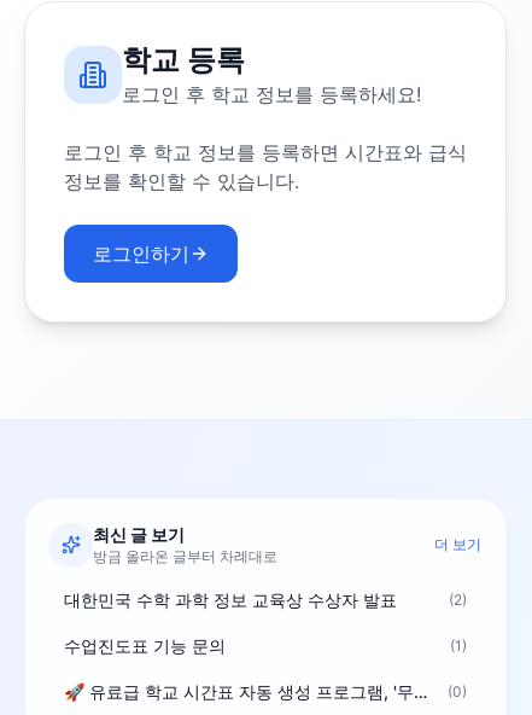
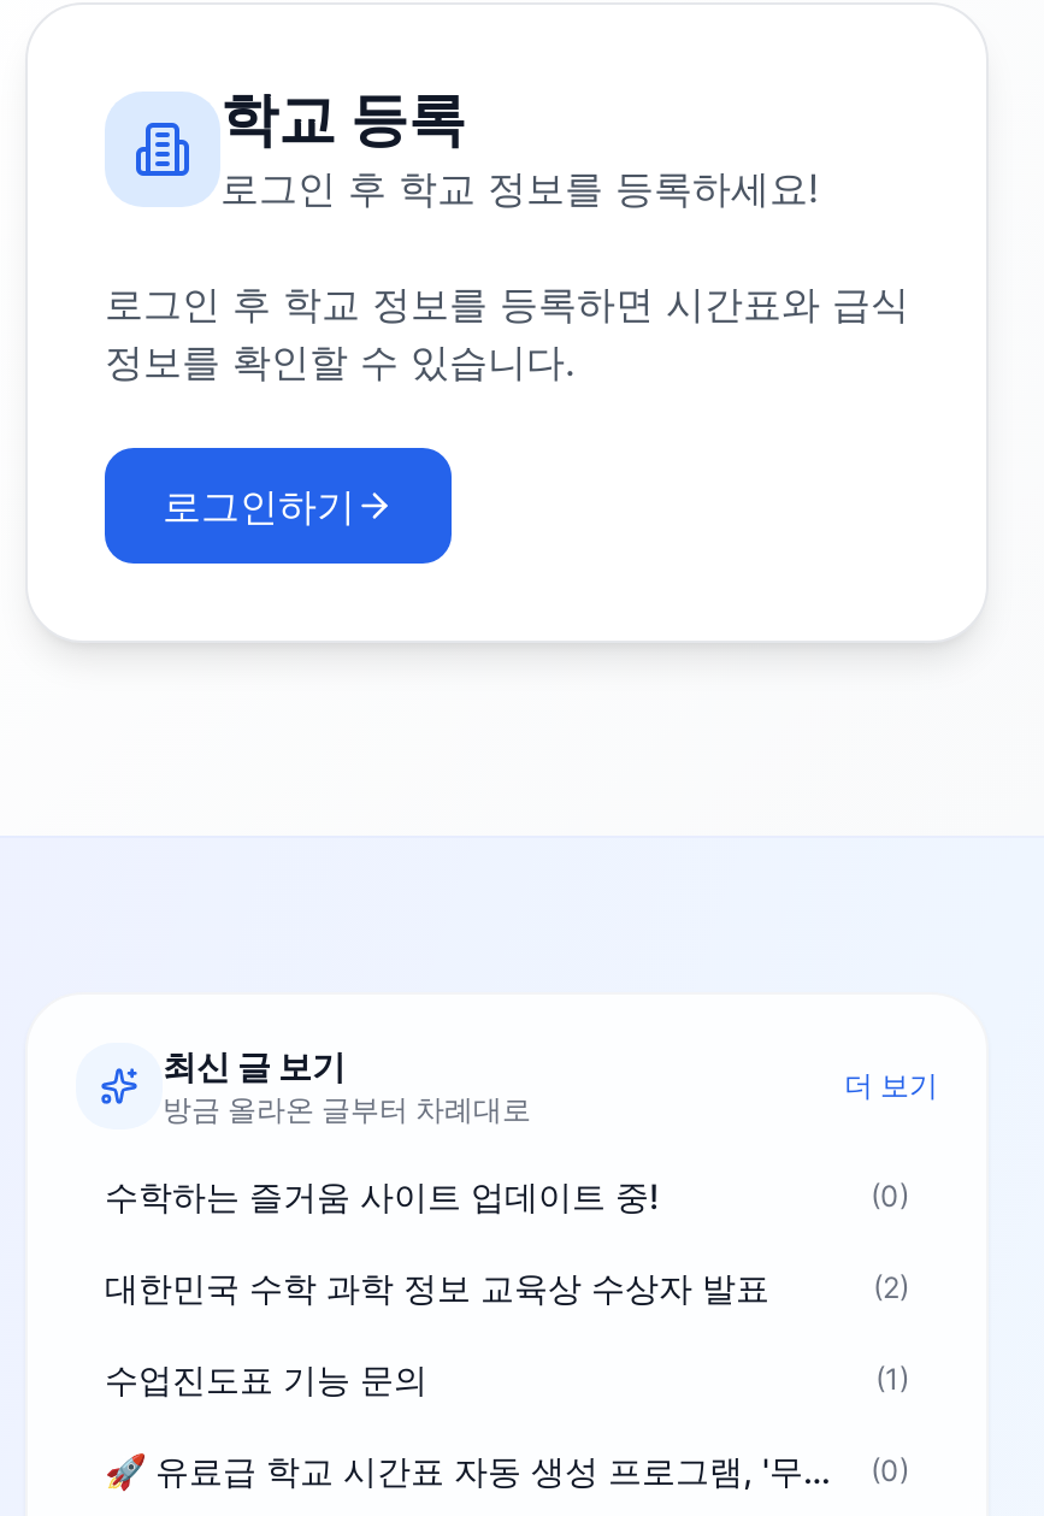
+ 수학하는 즐거움 사이트 업데이트 중!
+ (0)
